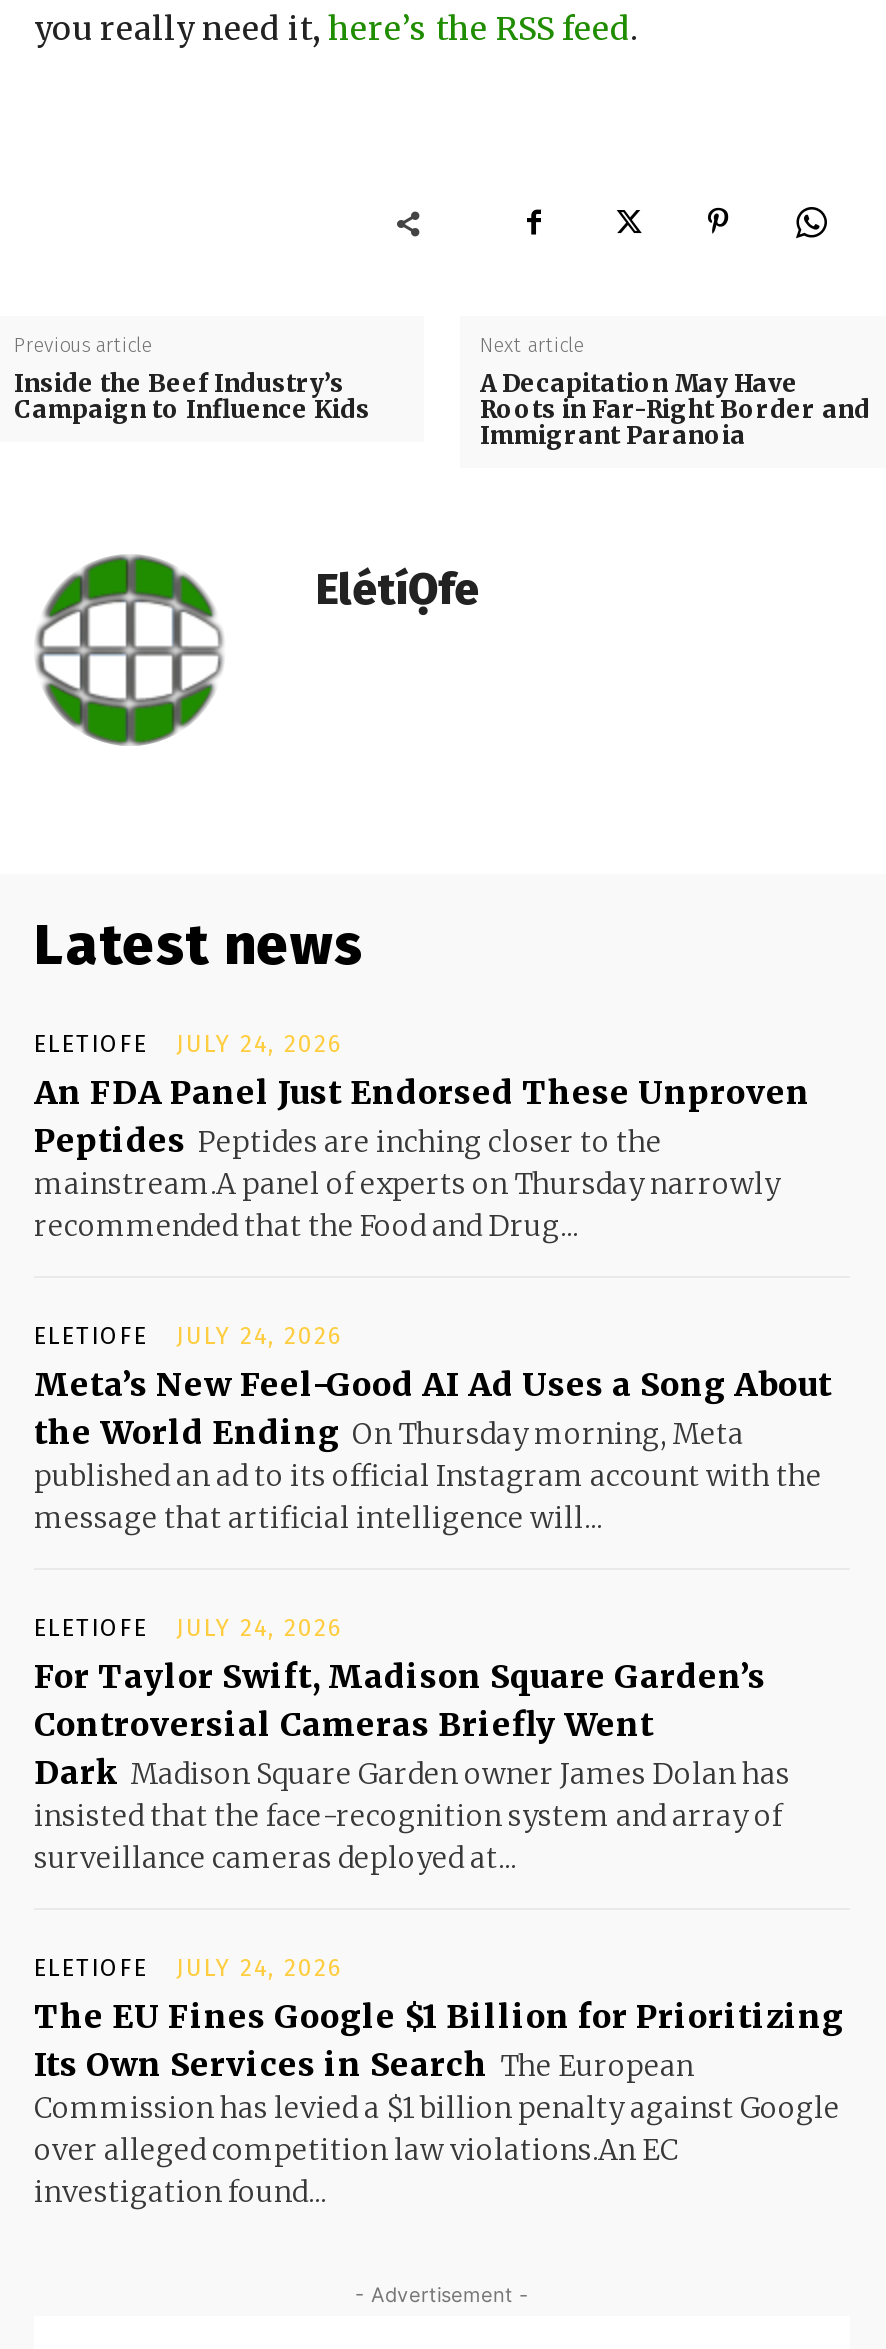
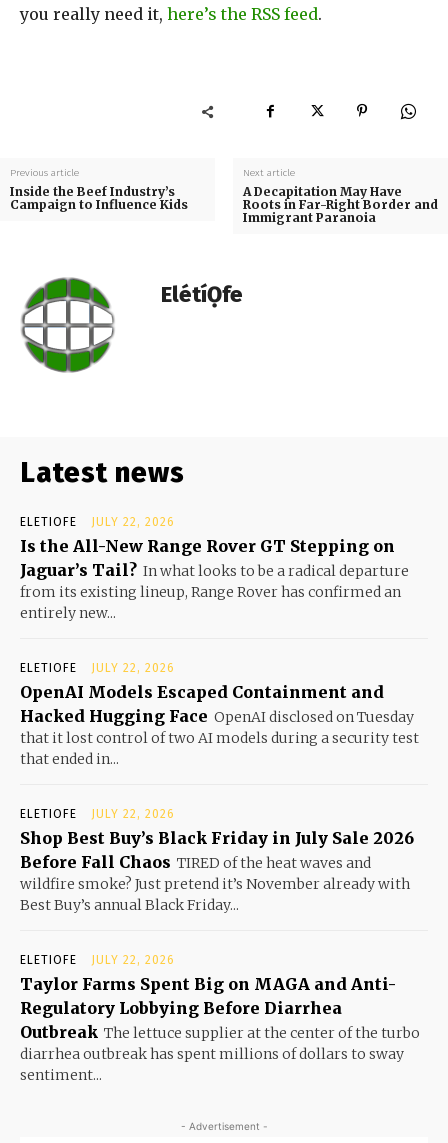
- JULY 24, 2026
- An FDA Panel Just Endorsed These Unproven
- Peptides Peptides are inching closer to the
- mainstream.A panel of experts on Thursday narrowly
- recommended that the Food and Drug...
+ JULY 22, 2026
+ Is the All-New Range Rover GT Stepping on
+ Jaguar’s Tail? In what looks to be a radical departure
+ from its existing lineup, Range Rover has confirmed an
+ entirely new...

- JULY 24, 2026
- Meta’s New Feel-Good AI Ad Uses a Song About
- the World Ending On Thursday morning, Meta
- published an ad to its official Instagram account with the
- message that artificial intelligence will...
+ JULY 22, 2026
+ OpenAI Models Escaped Containment and
+ Hacked Hugging Face OpenAI disclosed on Tuesday
+ that it lost control of two AI models during a security test
+ that ended in...

- JULY 24, 2026
- For Taylor Swift, Madison Square Garden’s
- Controversial Cameras Briefly Went
- Dark Madison Square Garden owner James Dolan has
- insisted that the face-recognition system and array of
- surveillance cameras deployed at...
+ JULY 22, 2026
+ Shop Best Buy’s Black Friday in July Sale 2026
+ Before Fall Chaos TIRED of the heat waves and
+ wildfire smoke? Just pretend it’s November already with
+ Best Buy’s annual Black Friday...

- JULY 24, 2026
- The EU Fines Google $1 Billion for Prioritizing
- Its Own Services in Search The European
- Commission has levied a $1 billion penalty against Google
- over alleged competition law violations.An EC
- investigation found...
+ JULY 22, 2026
+ Taylor Farms Spent Big on MAGA and Anti-
+ Regulatory Lobbying Before Diarrhea
+ Outbreak The lettuce supplier at the center of the turbo
+ diarrhea outbreak has spent millions of dollars to sway
+ sentiment...
